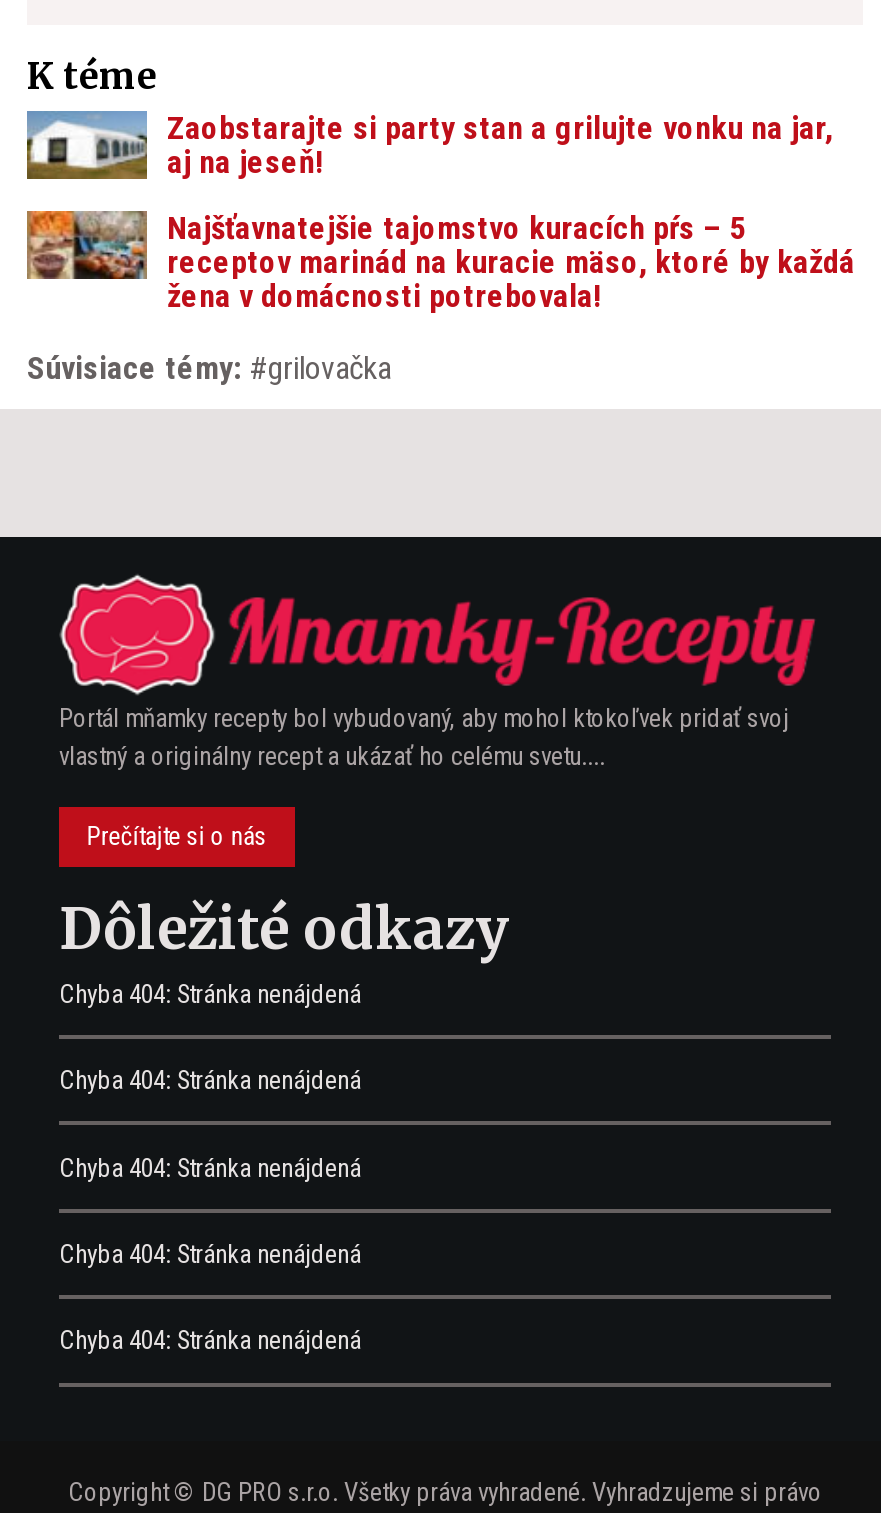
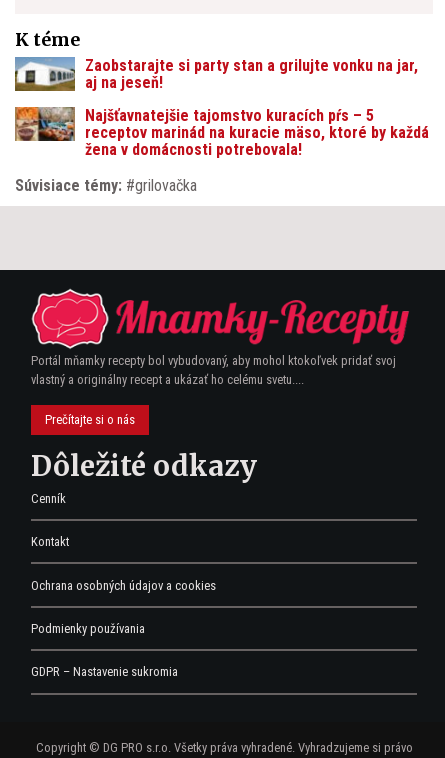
- Chyba 404: Stránka nenájdená
+ Cenník

- Chyba 404: Stránka nenájdená
+ Kontakt

- Chyba 404: Stránka nenájdená
+ Ochrana osobných údajov a cookies

- Chyba 404: Stránka nenájdená
+ Podmienky používania

- Chyba 404: Stránka nenájdená
+ GDPR – Nastavenie sukromia
